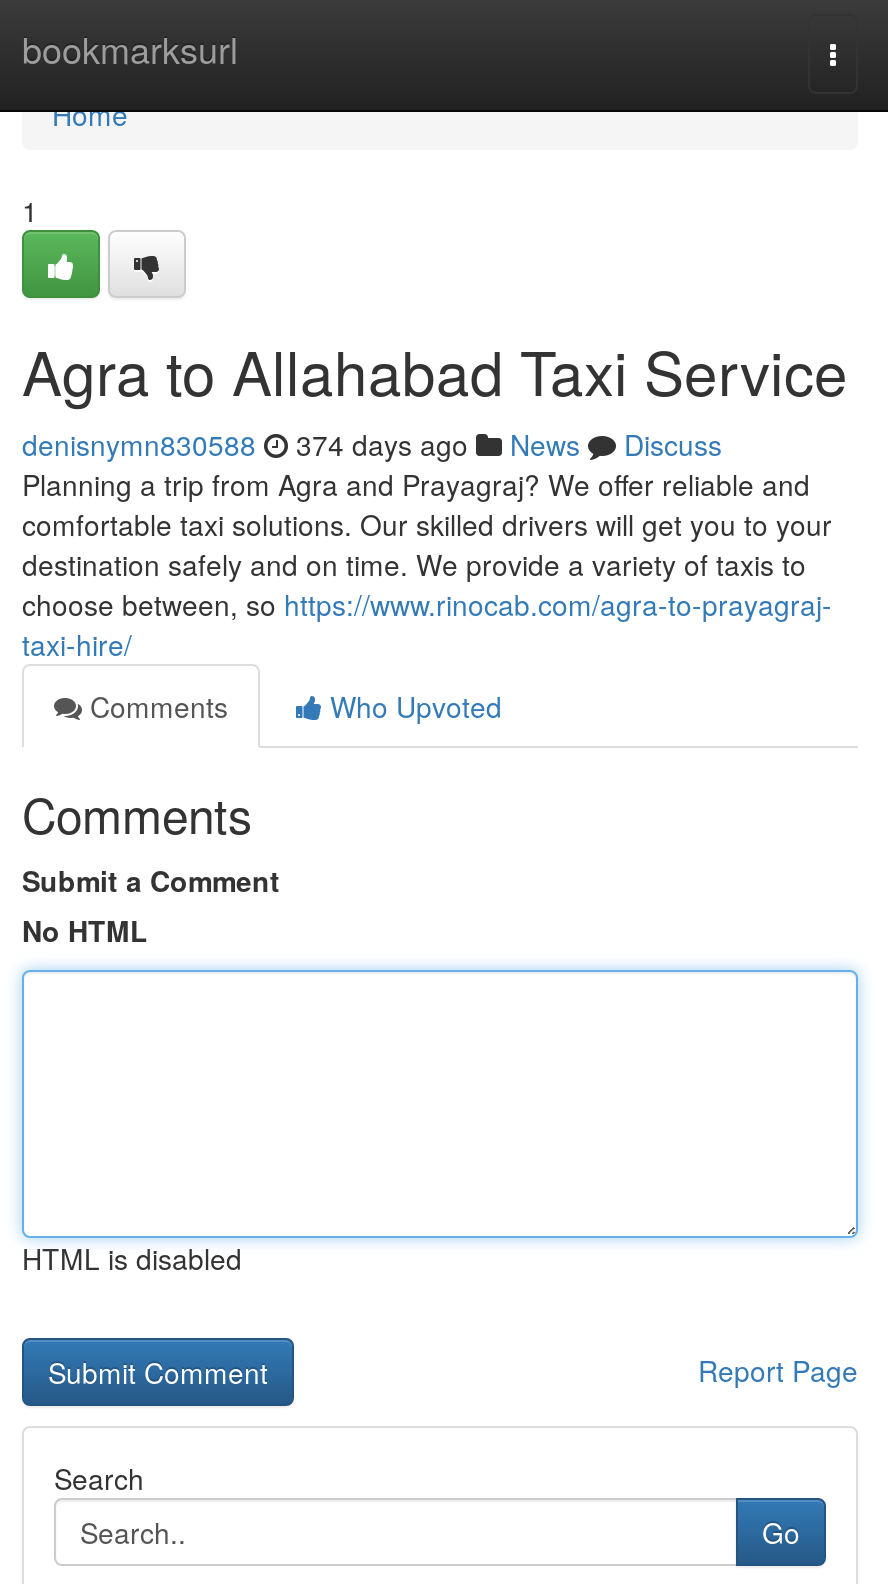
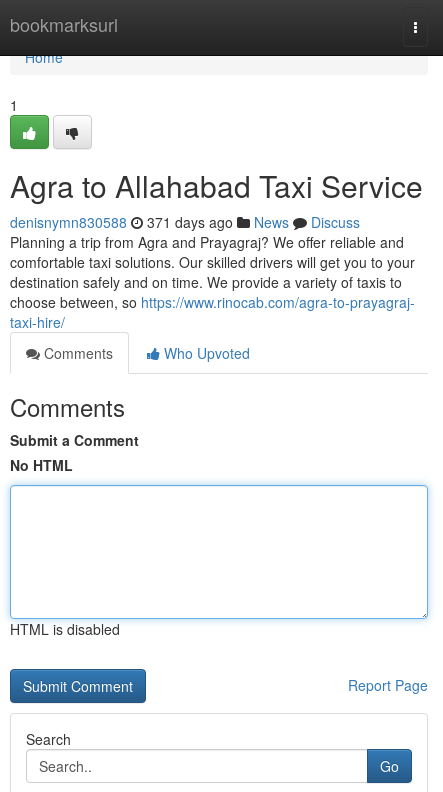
- denisnymn830588 374 days ago News Discuss
+ denisnymn830588 371 days ago News Discuss
